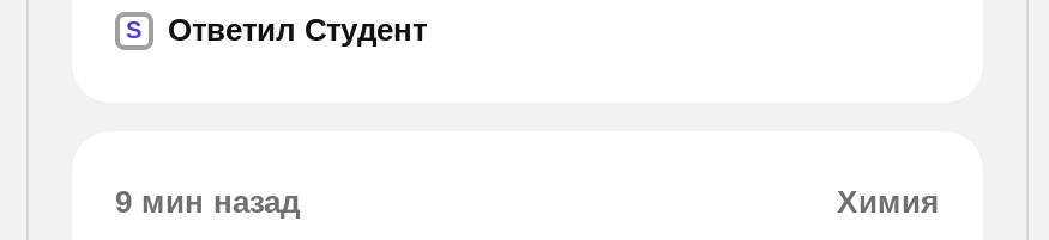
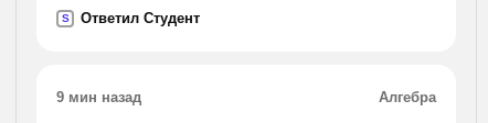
- Химия
+ Алгебра
